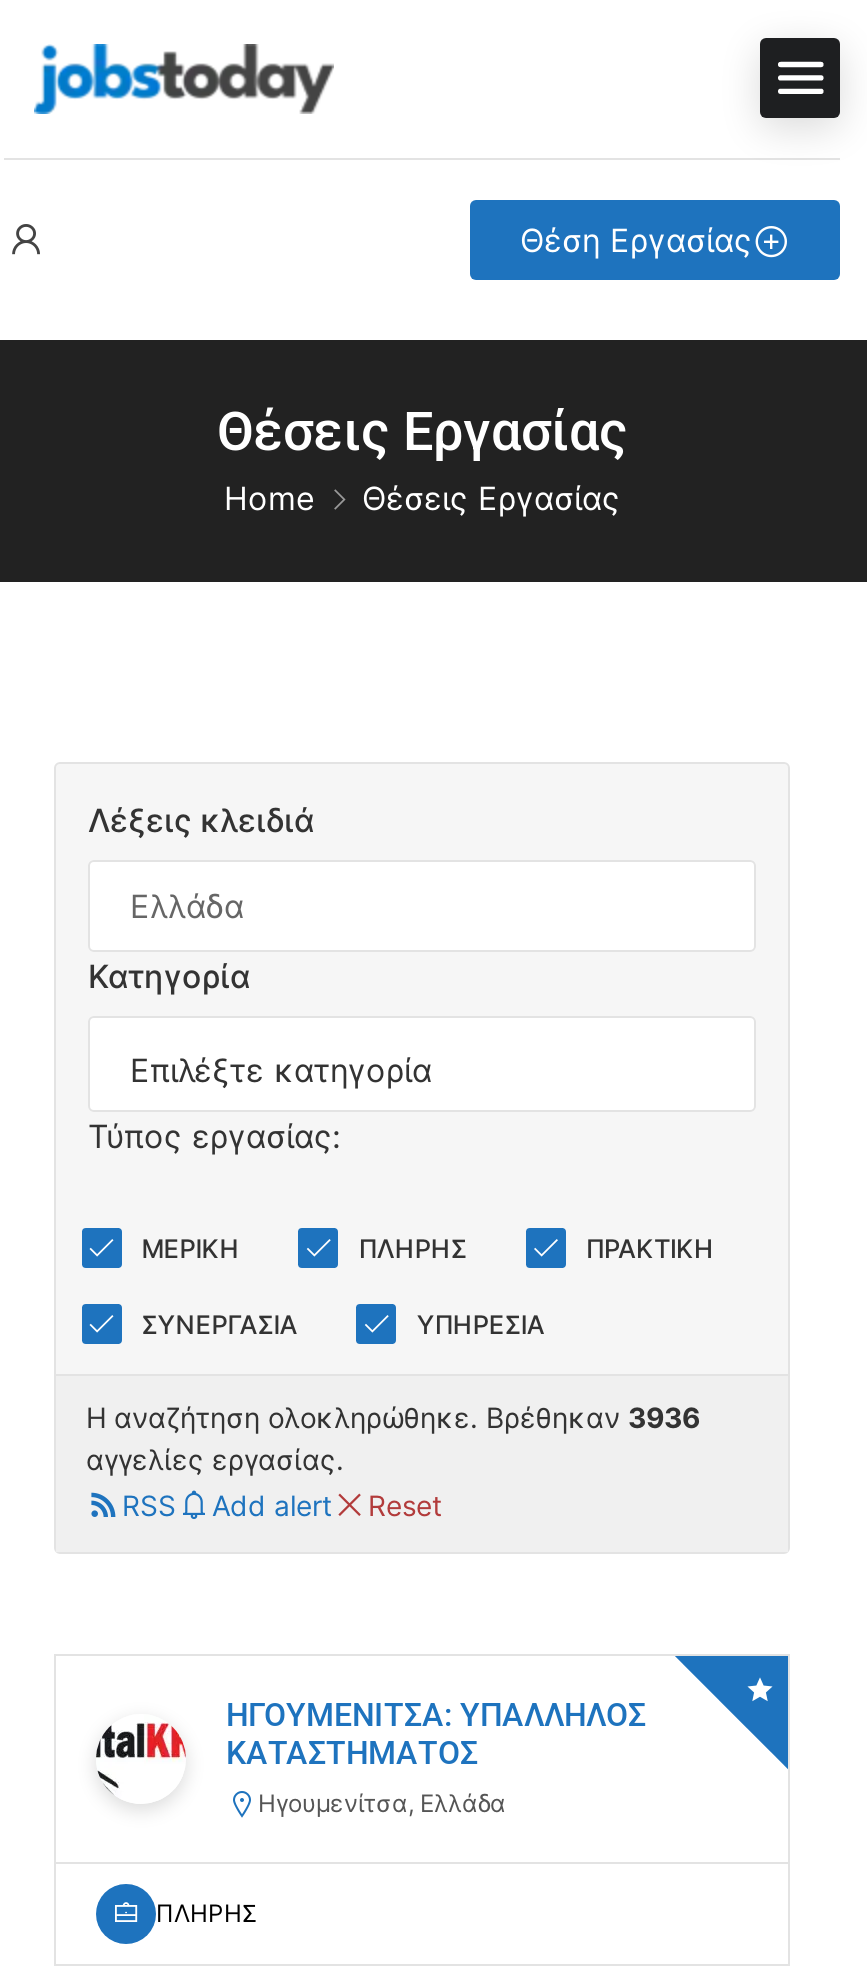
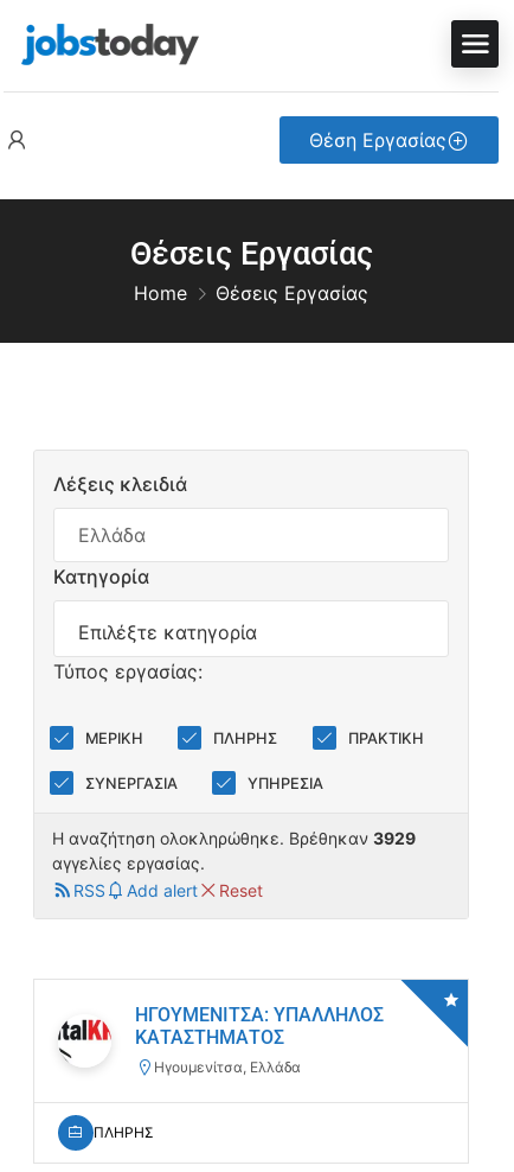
- Η αναζήτηση ολοκληρώθηκε. Βρέθηκαν 3936
+ Η αναζήτηση ολοκληρώθηκε. Βρέθηκαν 3929
